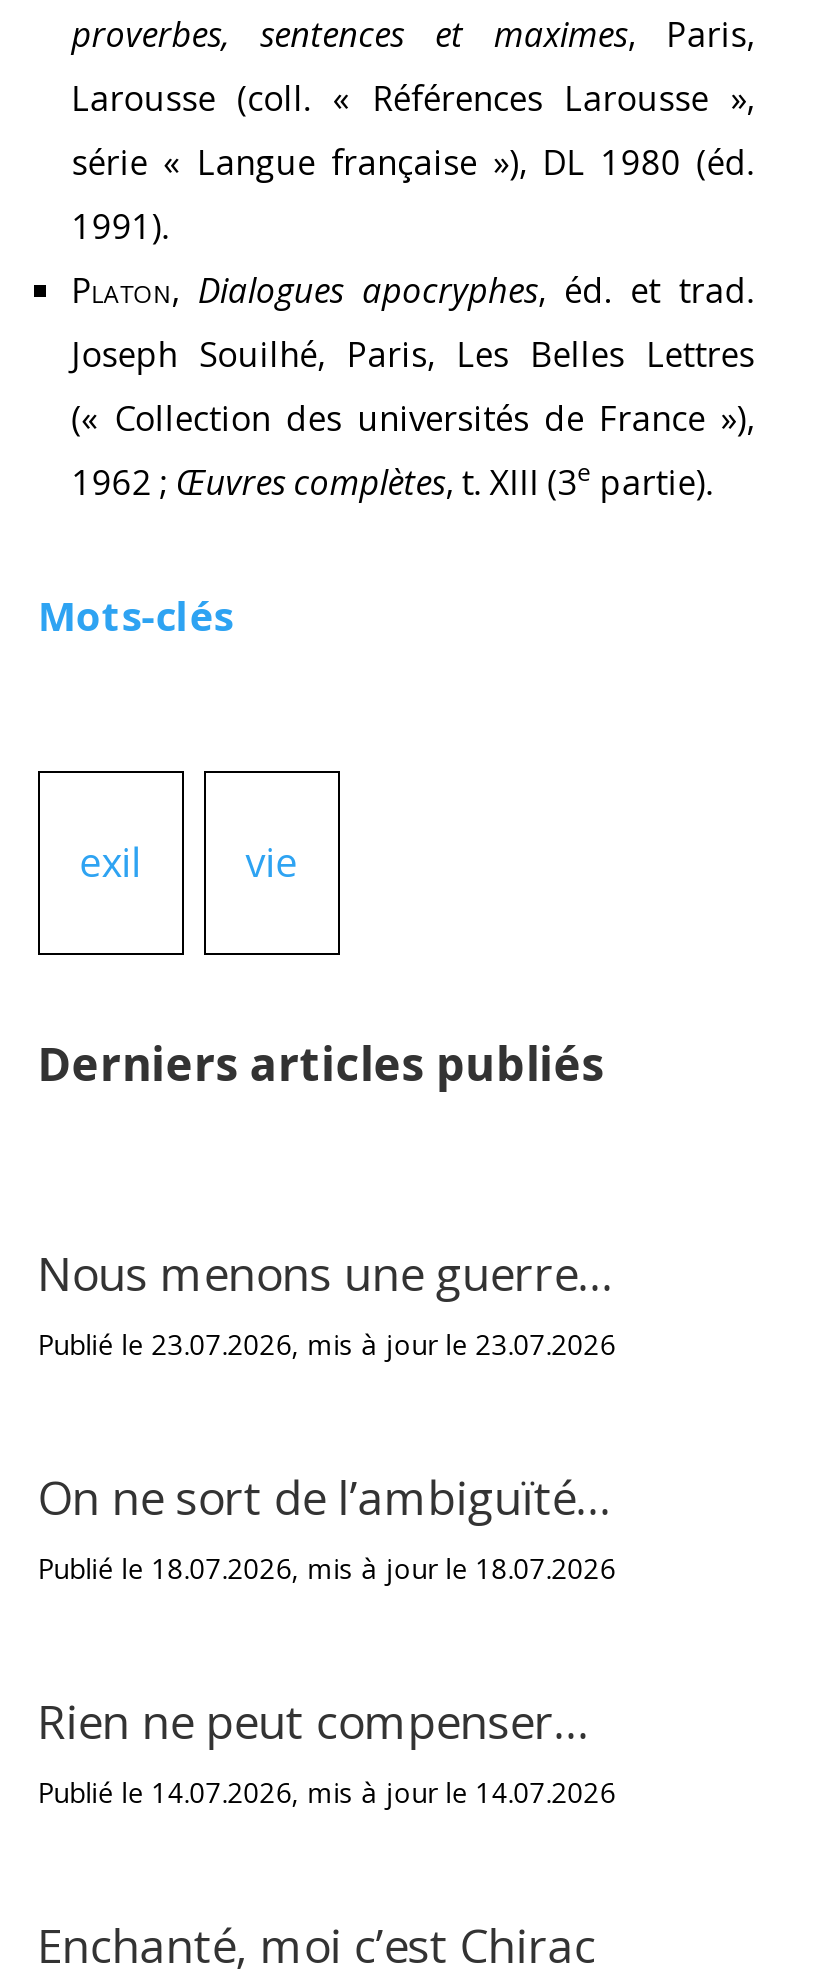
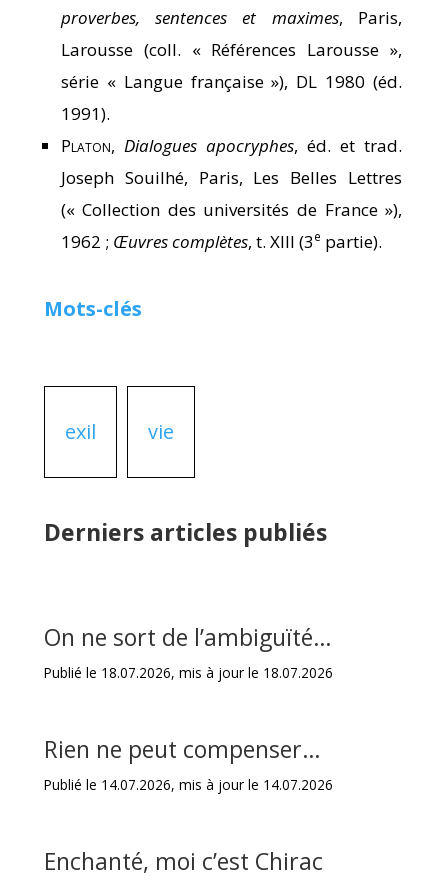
- Nous menons une guerre…
- Publié le 23.07.2026, mis à jour le 23.07.2026
